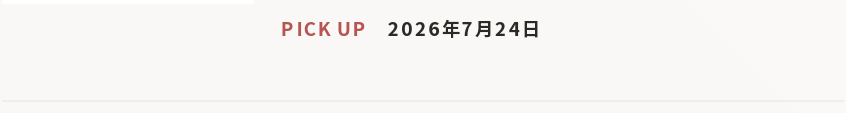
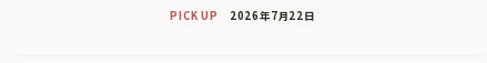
- PICK UP 2026年7月24日
+ PICK UP 2026年7月22日
